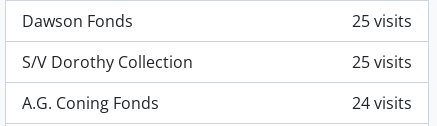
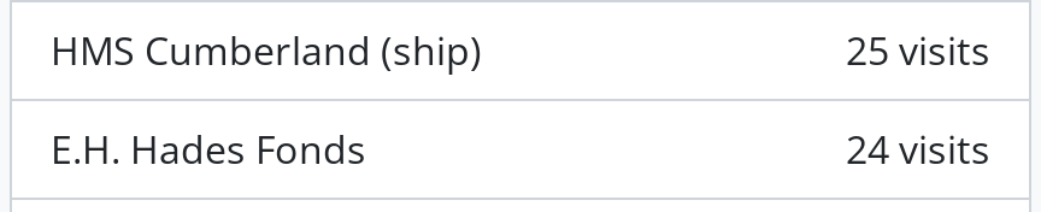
- Dawson Fonds
+ HMS Cumberland (ship)

- S/V Dorothy Collection
- 25 visits
- A.G. Coning Fonds
+ E.H. Hades Fonds
